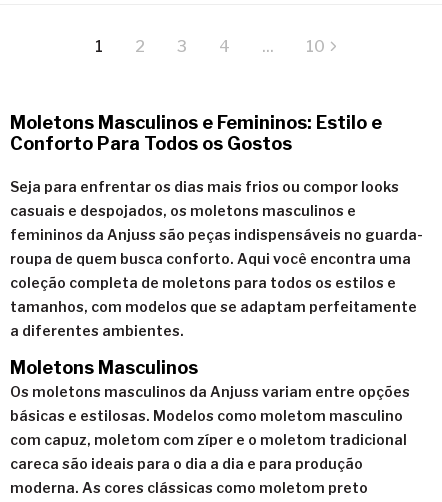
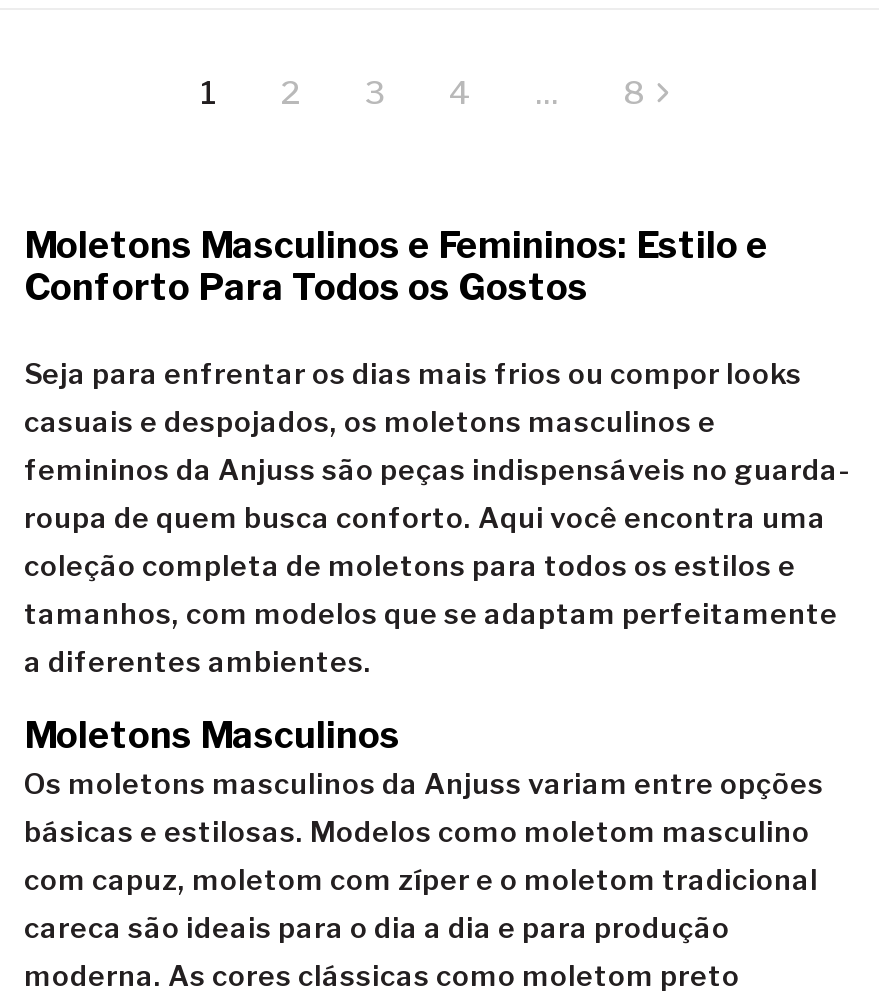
- 10
+ 8
